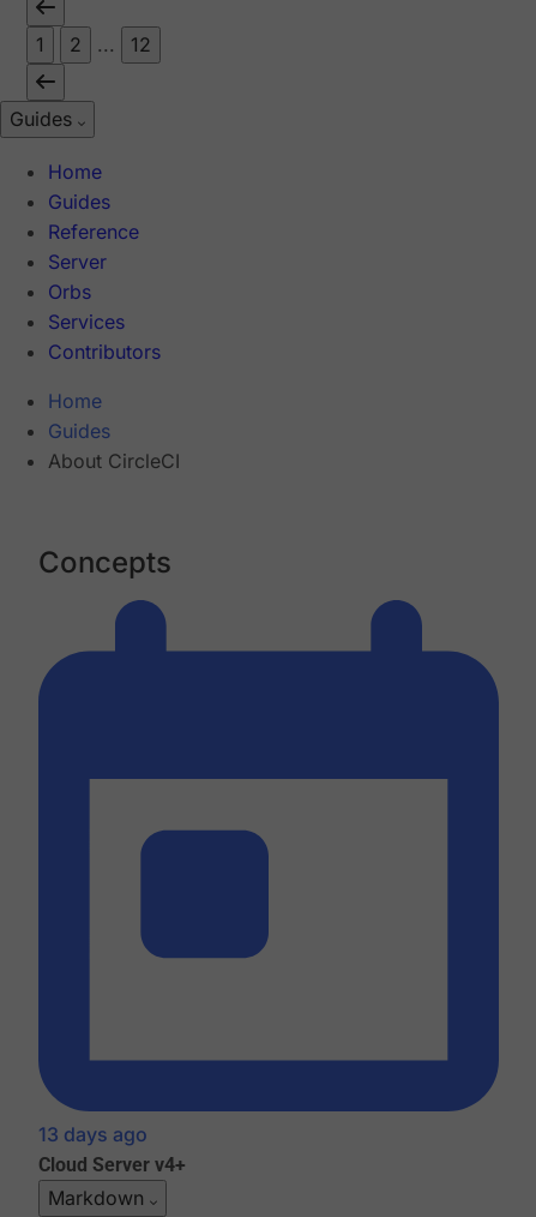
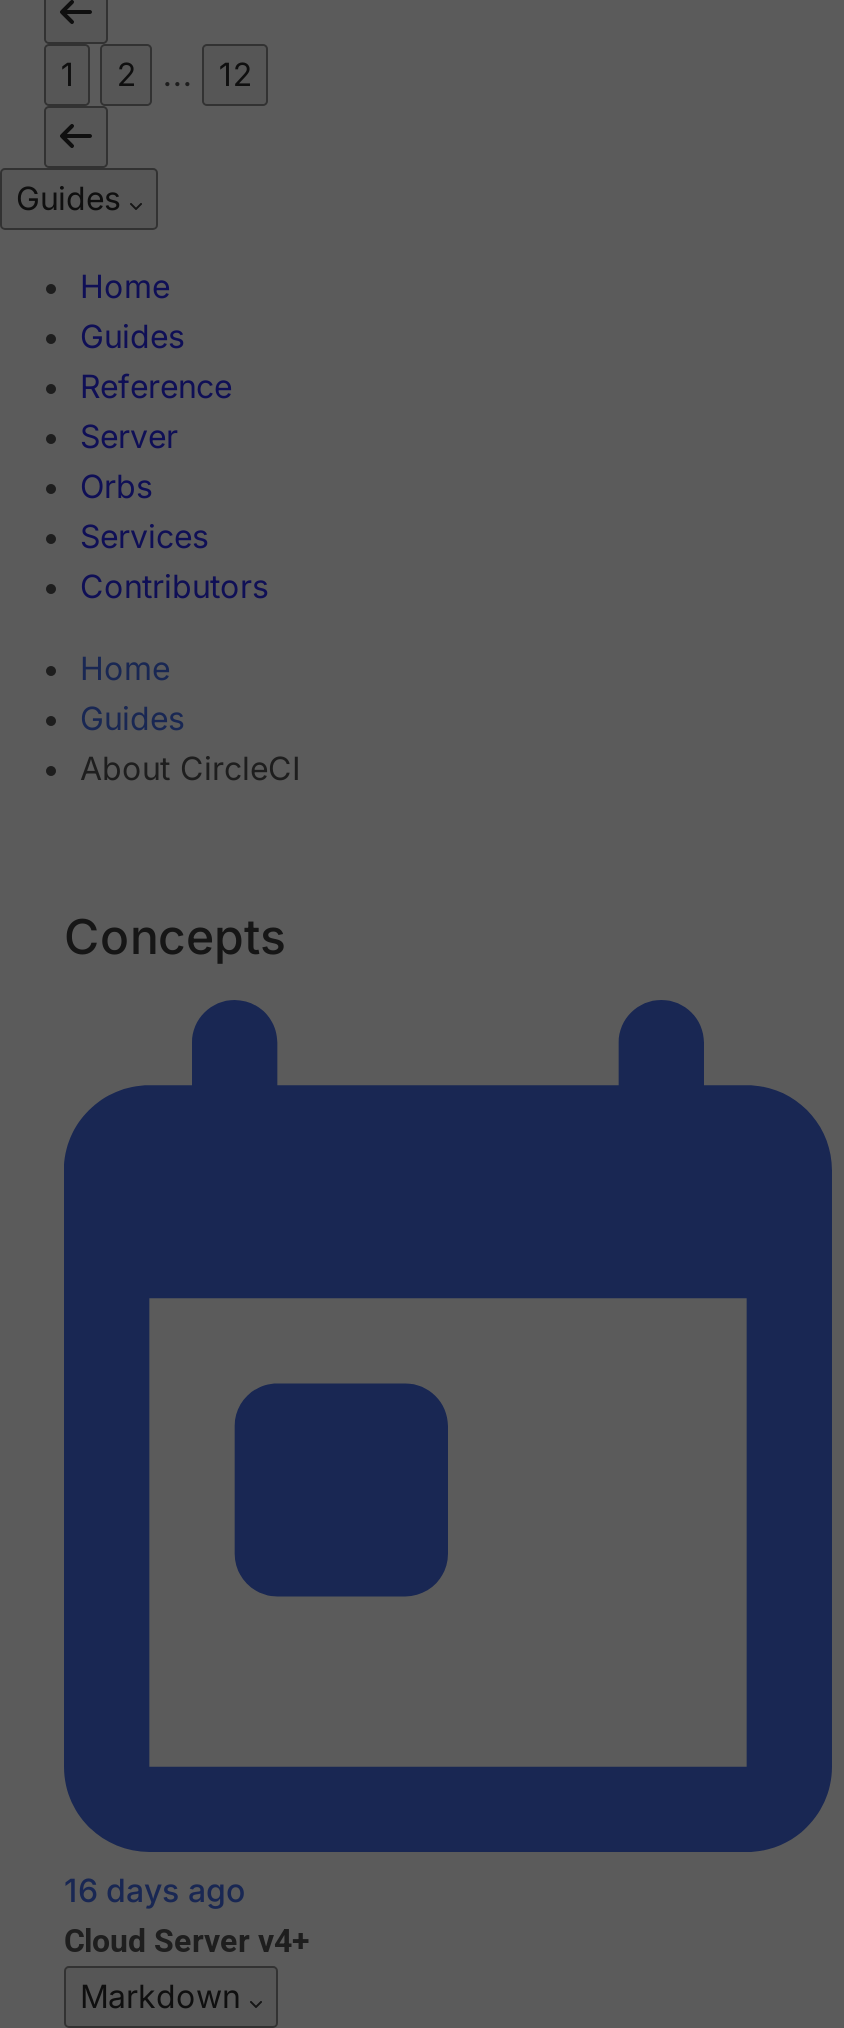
- 13 days ago
+ 16 days ago
